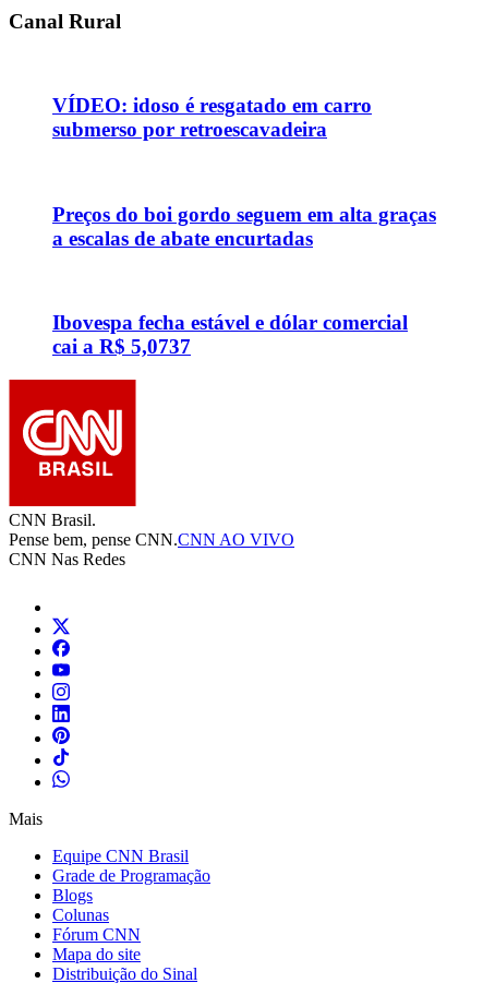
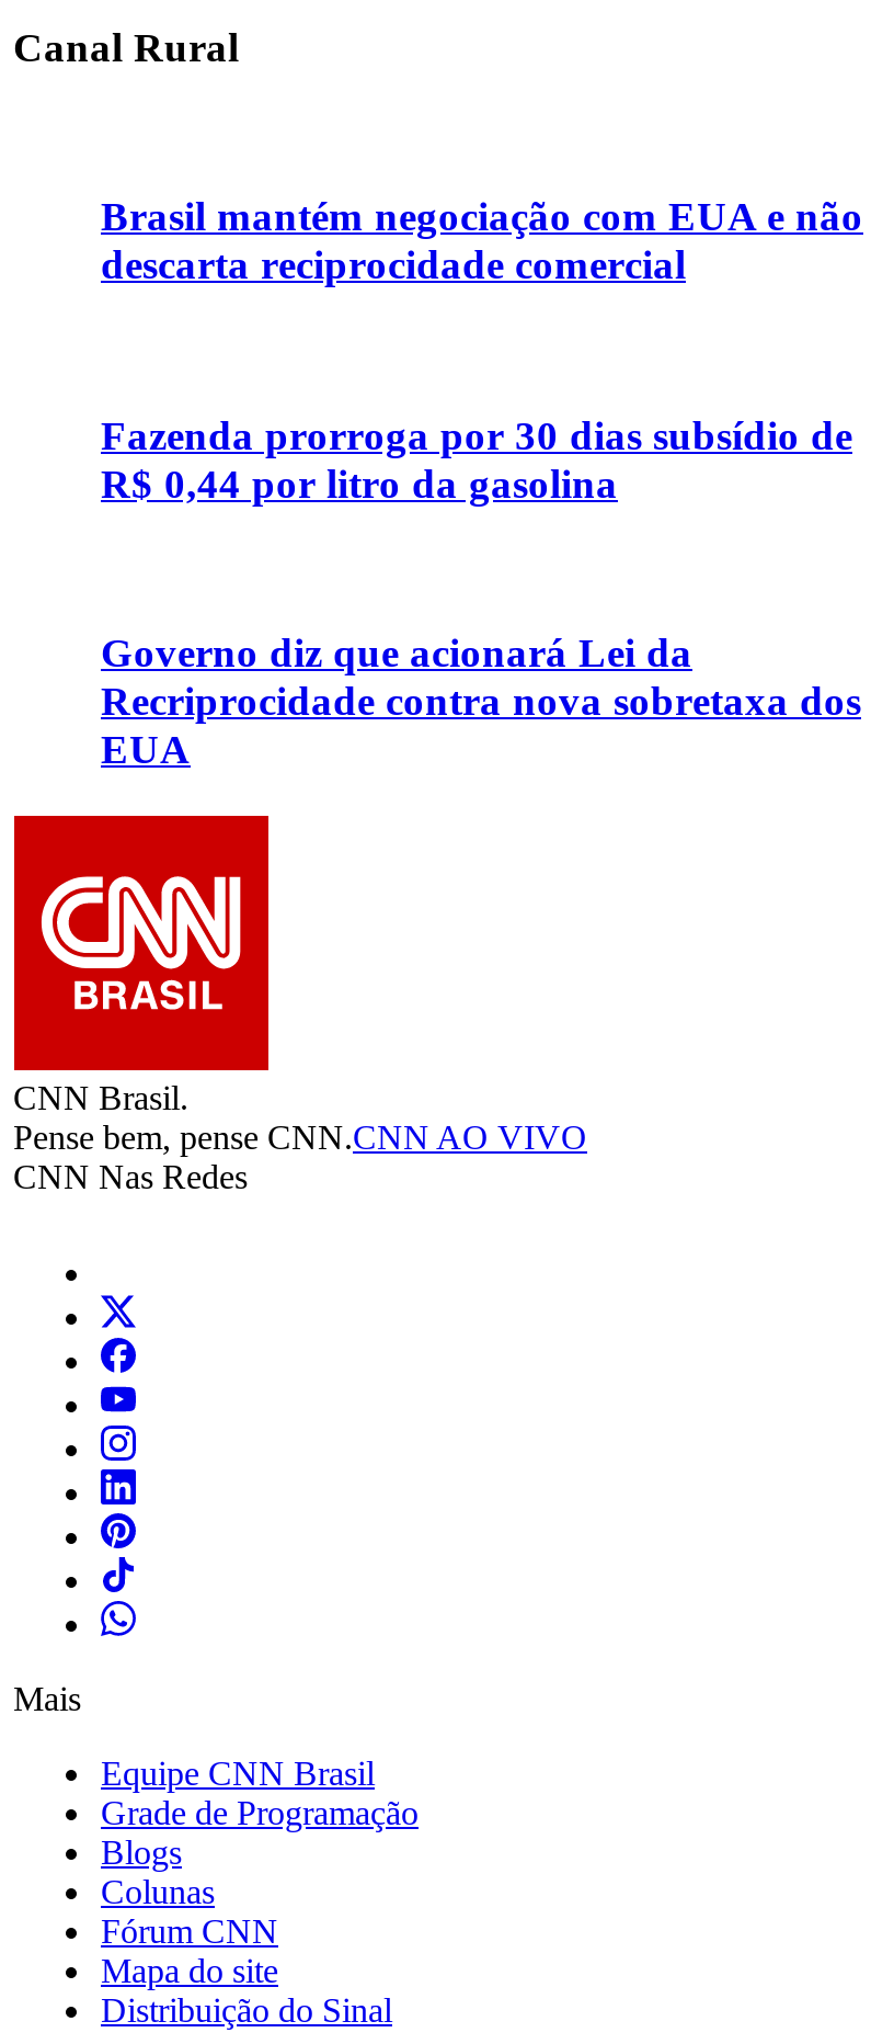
- VÍDEO: idoso é resgatado em carro
- submerso por retroescavadeira
+ Brasil mantém negociação com EUA e não
+ descarta reciprocidade comercial

- Preços do boi gordo seguem em alta graças
- a escalas de abate encurtadas
+ Fazenda prorroga por 30 dias subsídio de
+ R$ 0,44 por litro da gasolina

- Ibovespa fecha estável e dólar comercial
- cai a R$ 5,0737
+ Governo diz que acionará Lei da
+ Recriprocidade contra nova sobretaxa dos
+ EUA
